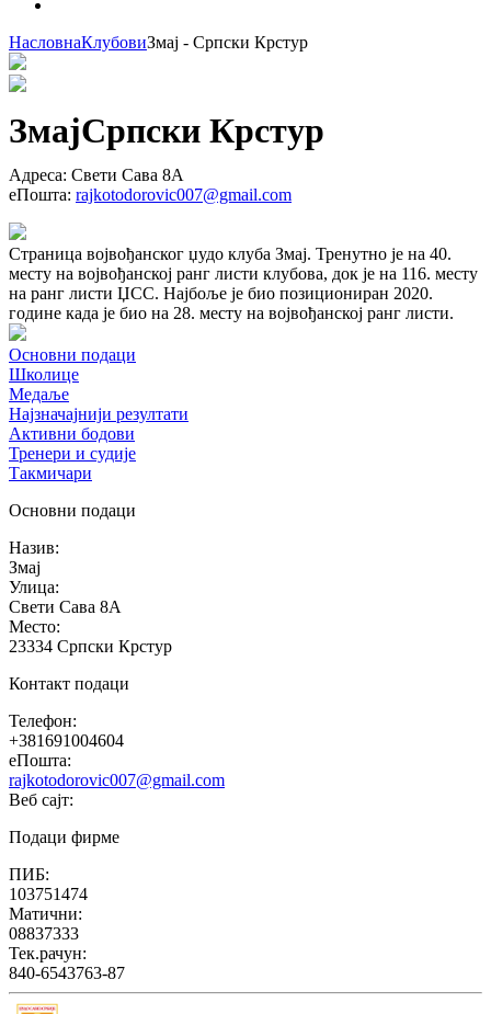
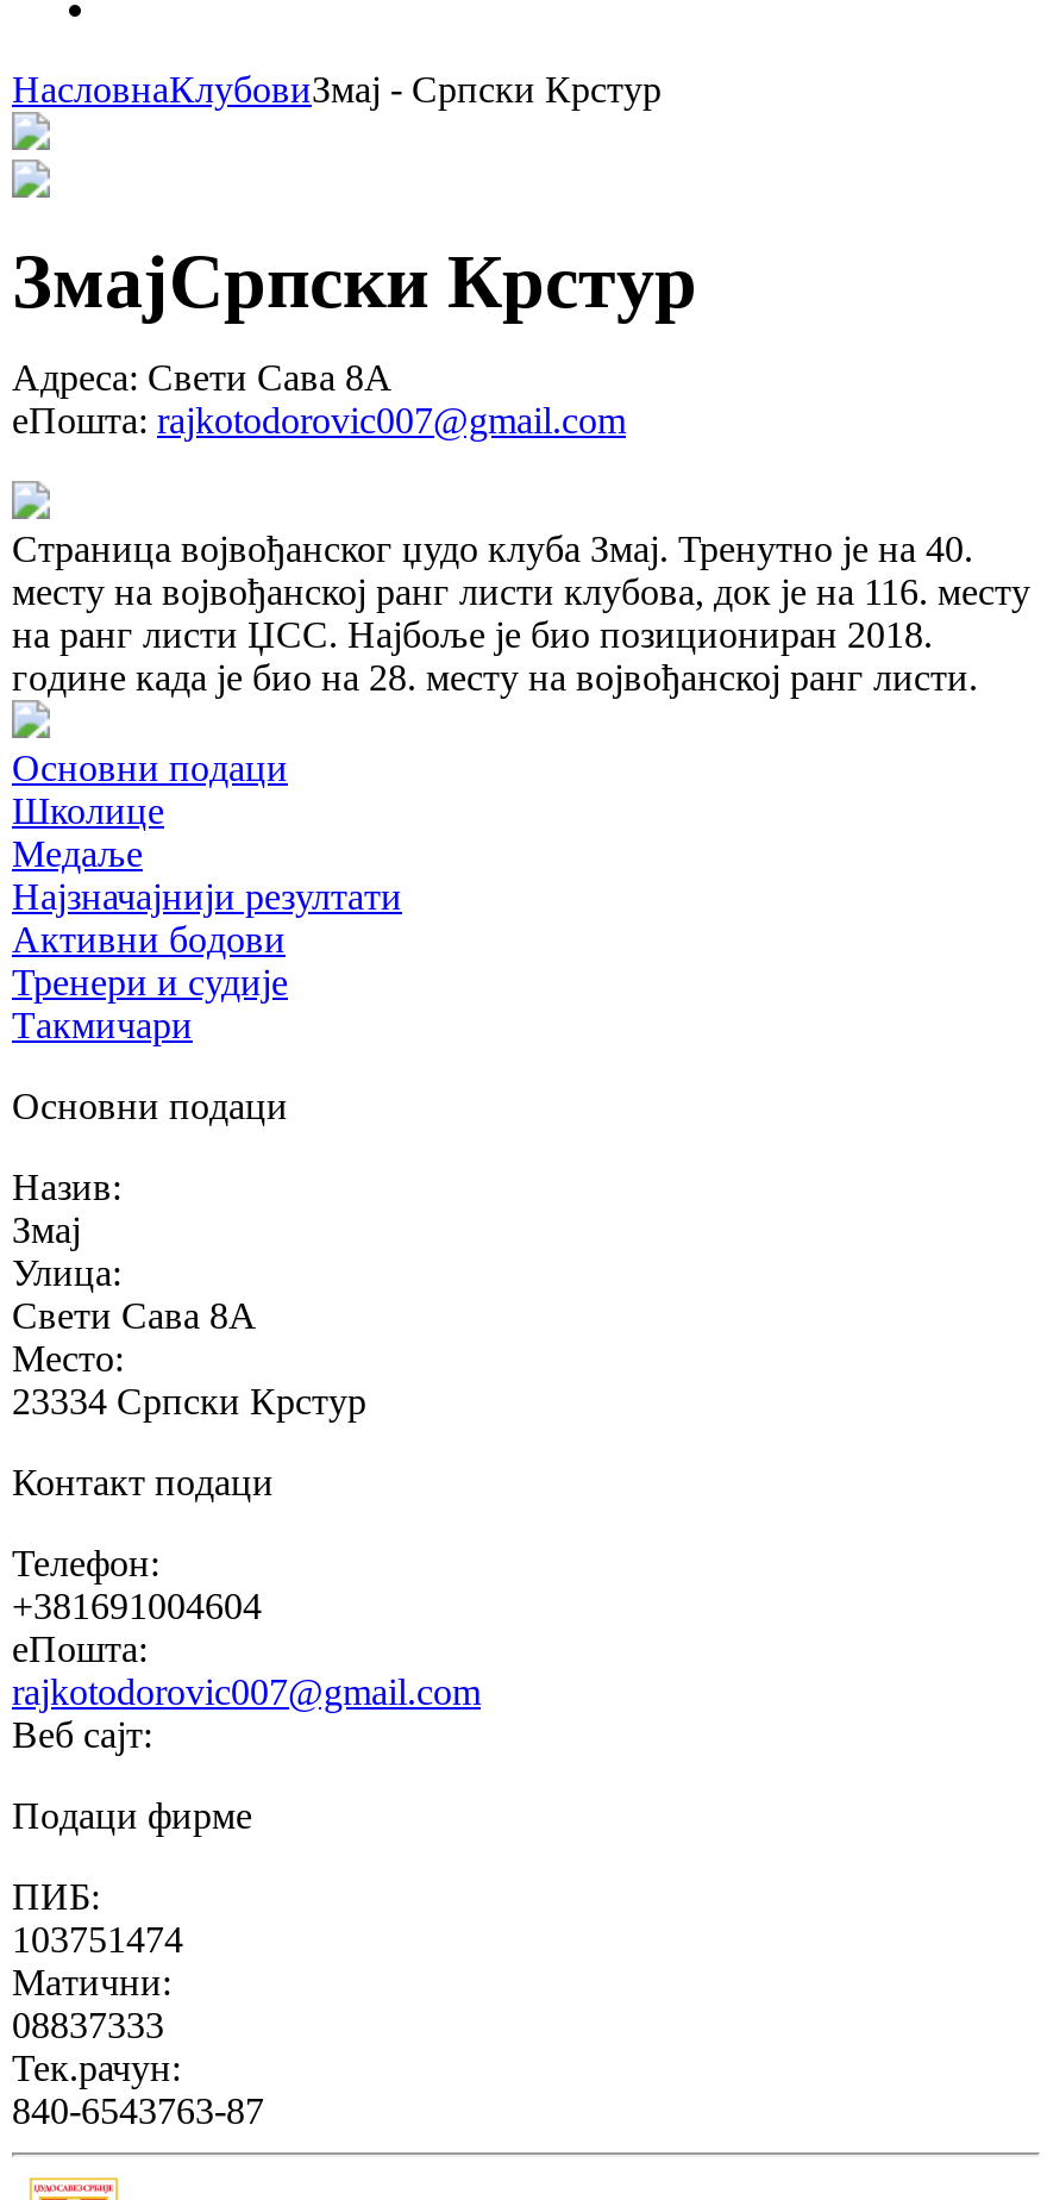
- на ранг листи ЏСС. Најбоље је био позициониран 2020.
+ на ранг листи ЏСС. Најбоље је био позициониран 2018.
